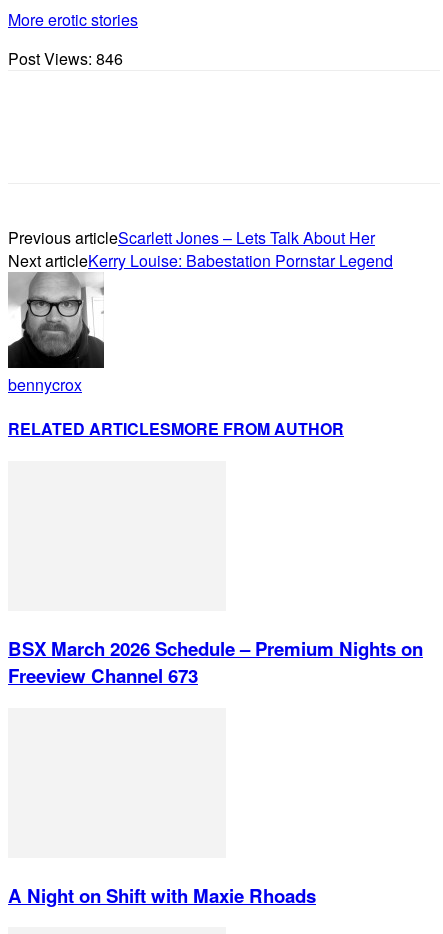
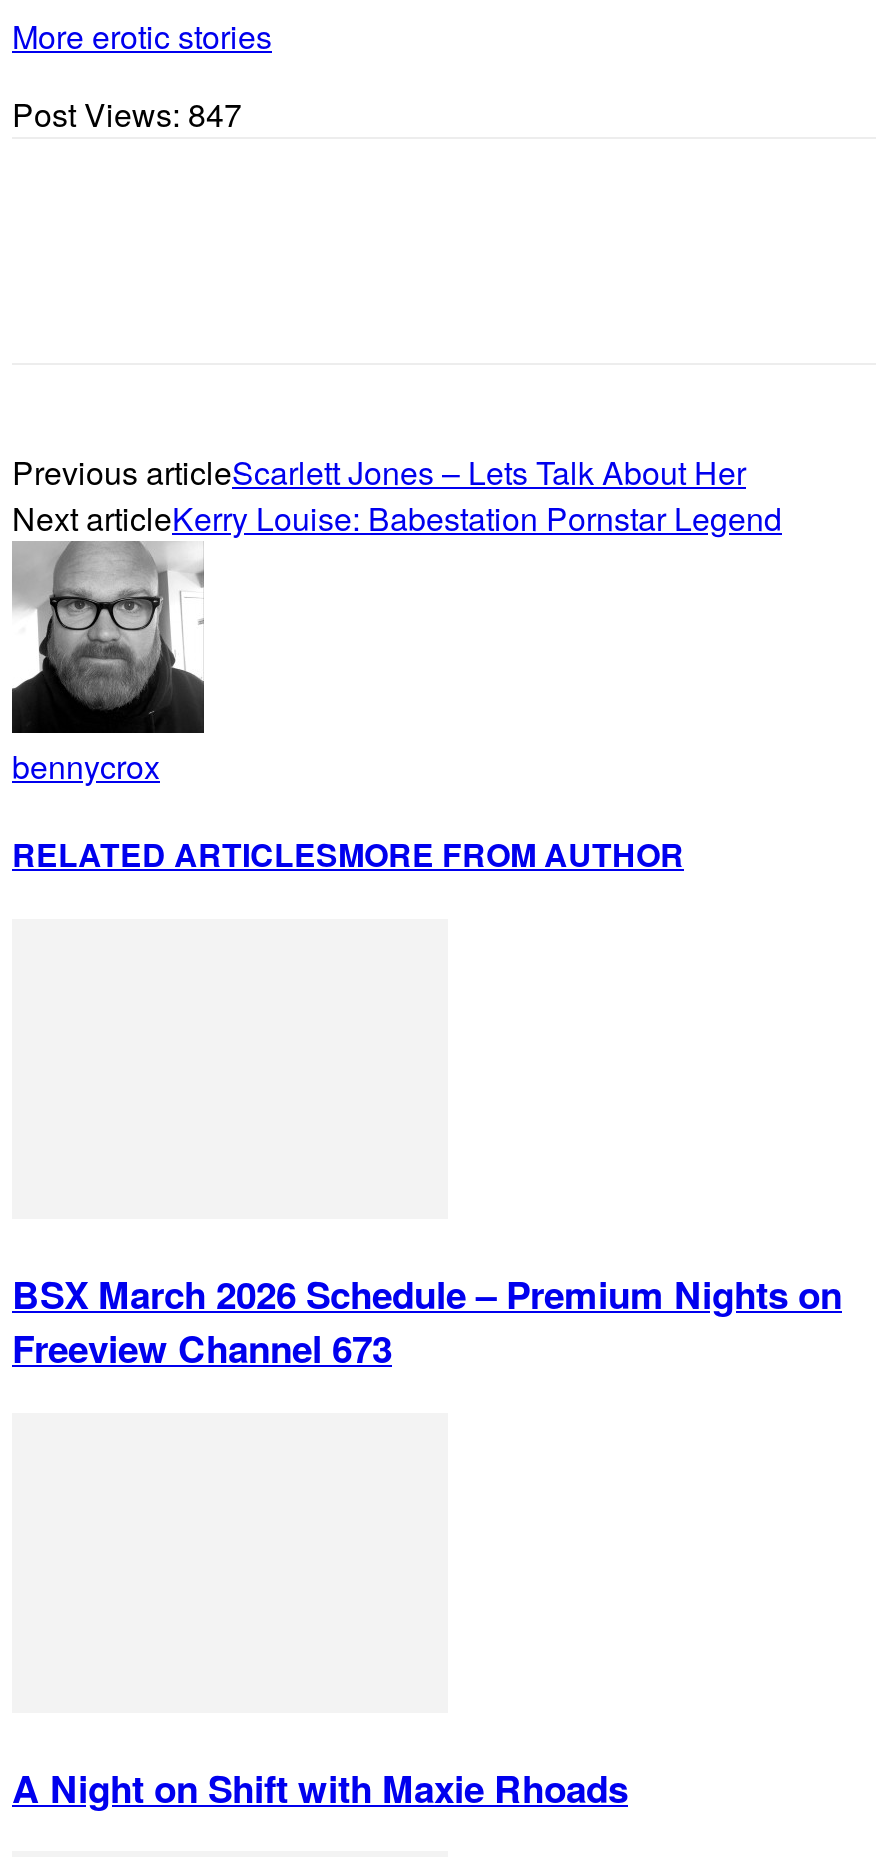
- Post Views: 846
+ Post Views: 847
